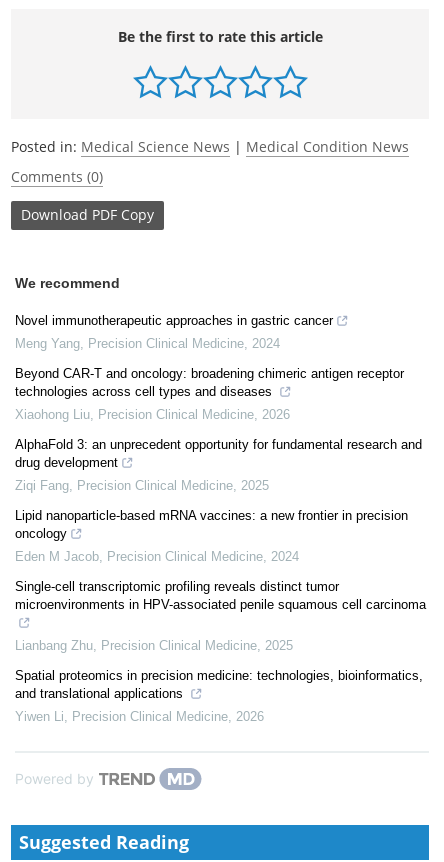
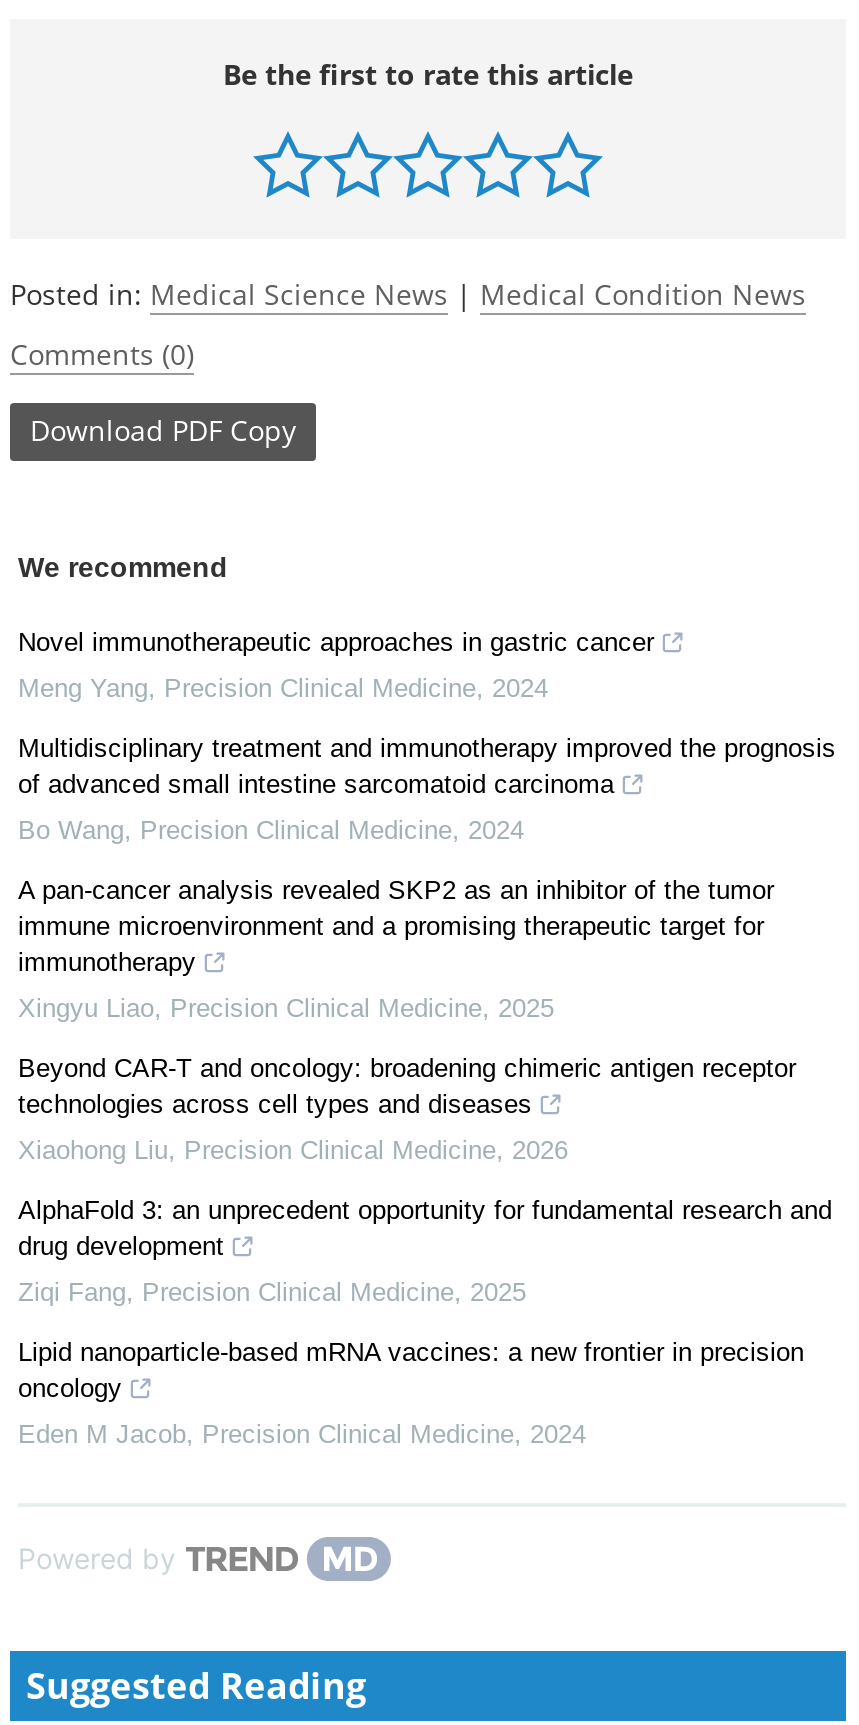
+ Multidisciplinary treatment and immunotherapy improved the prognosis
+ of advanced small intestine sarcomatoid carcinoma
+ Bo Wang, Precision Clinical Medicine, 2024
+ A pan-cancer analysis revealed SKP2 as an inhibitor of the tumor
+ immune microenvironment and a promising therapeutic target for
+ immunotherapy
+ Xingyu Liao, Precision Clinical Medicine, 2025

moved down: Beyond CAR-T and oncology: broadening chimeric antigen receptor | technologies across cell types and diseases | Xiaohong Liu, Precision Clinical Medicine, 2026 | ... | oncology | Eden M Jacob, Precision Clinical Medicine, 2024

- Single-cell transcriptomic profiling reveals distinct tumor
- microenvironments in HPV-associated penile squamous cell carcinoma
- Lianbang Zhu, Precision Clinical Medicine, 2025
- Spatial proteomics in precision medicine: technologies, bioinformatics,
- and translational applications
- Yiwen Li, Precision Clinical Medicine, 2026
